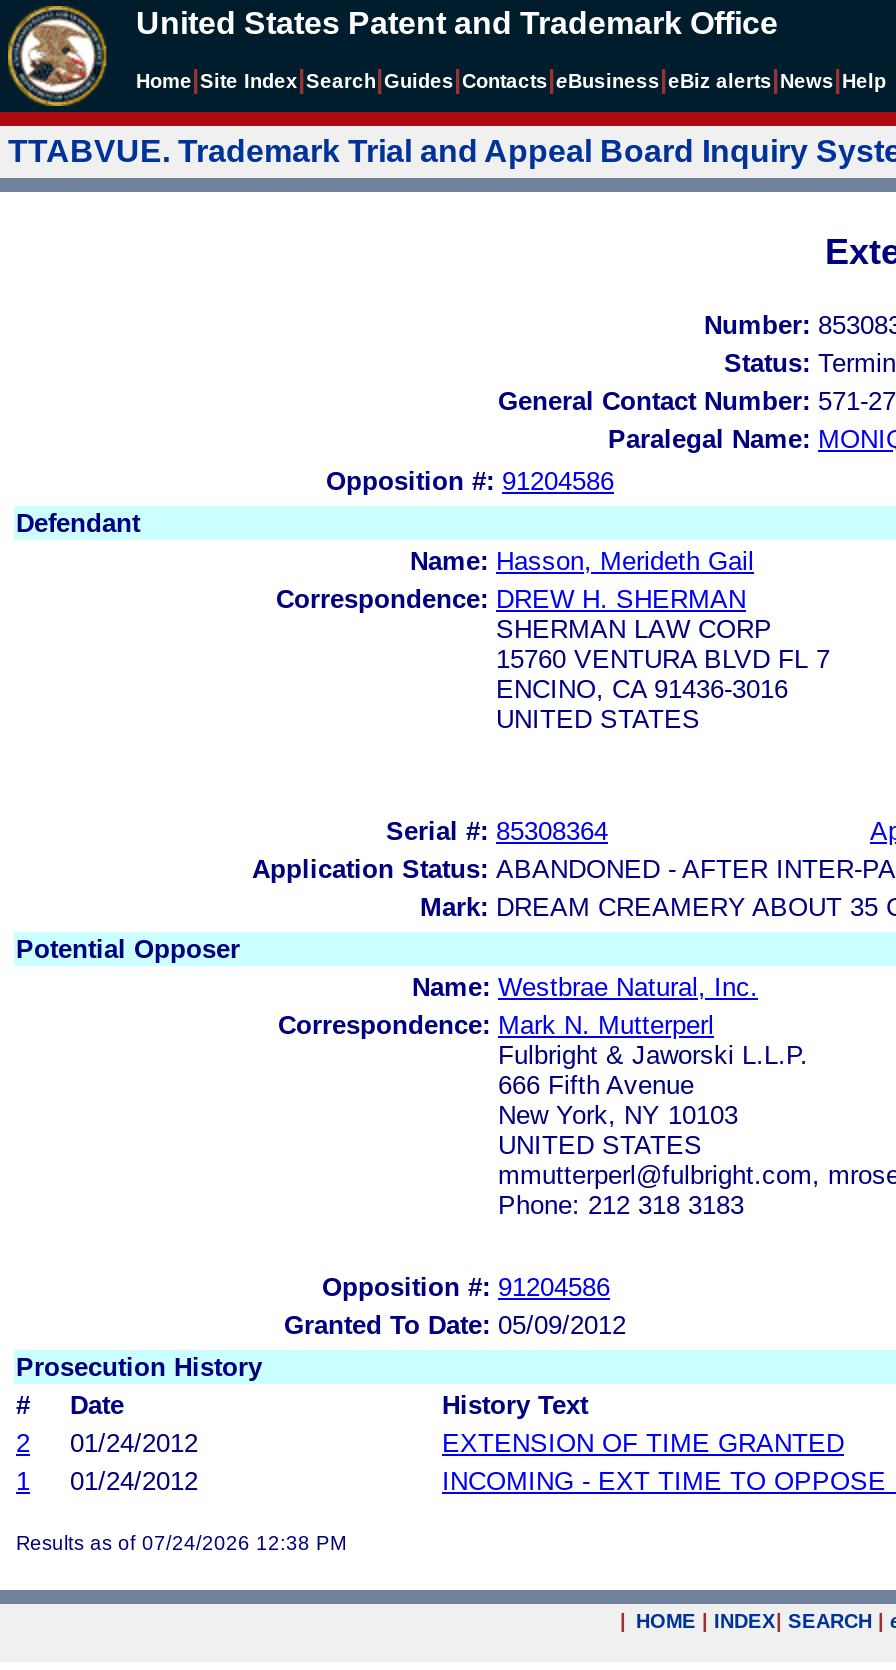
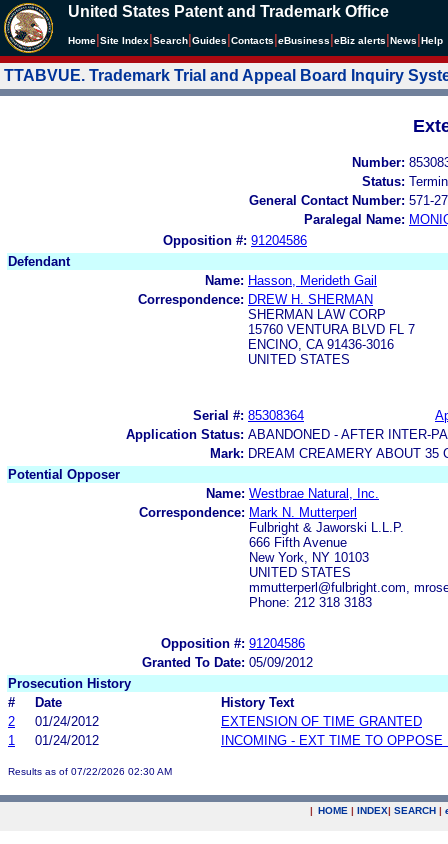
- Results as of 07/24/2026 12:38 PM
+ Results as of 07/22/2026 02:30 AM
